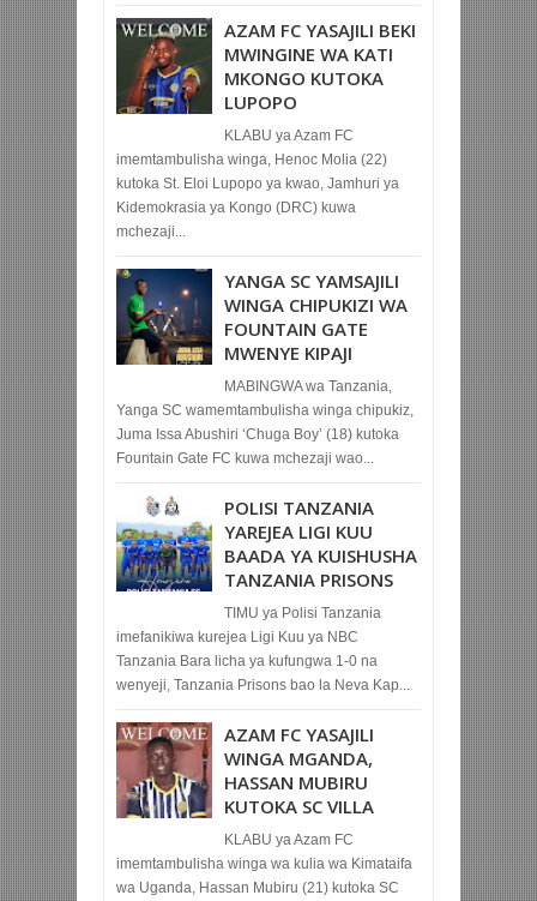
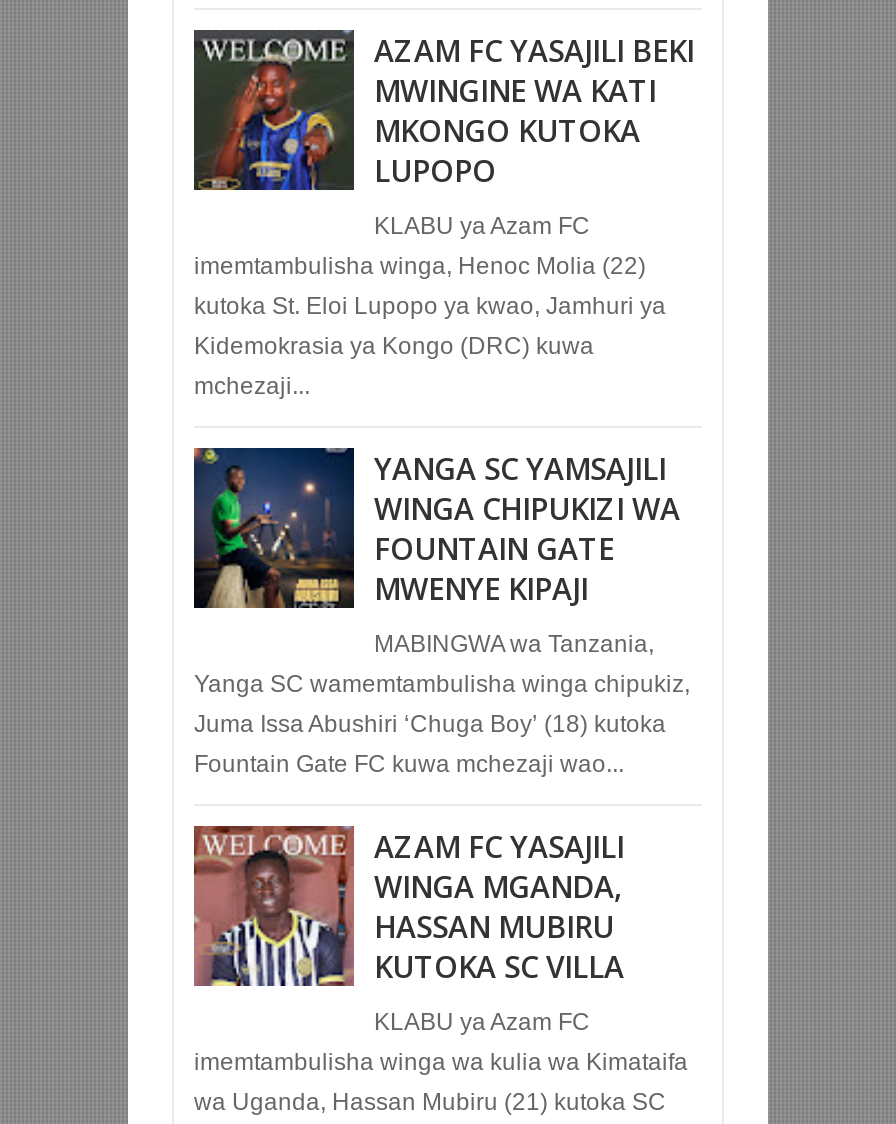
- [image]
- POLISI TANZANIA
- YAREJEA LIGI KUU
- BAADA YA KUISHUSHA
- TANZANIA PRISONS
- TIMU ya Polisi Tanzania
- imefanikiwa kurejea Ligi Kuu ya NBC
- Tanzania Bara licha ya kufungwa 1-0 na
- wenyeji, Tanzania Prisons bao la Neva Kap...
